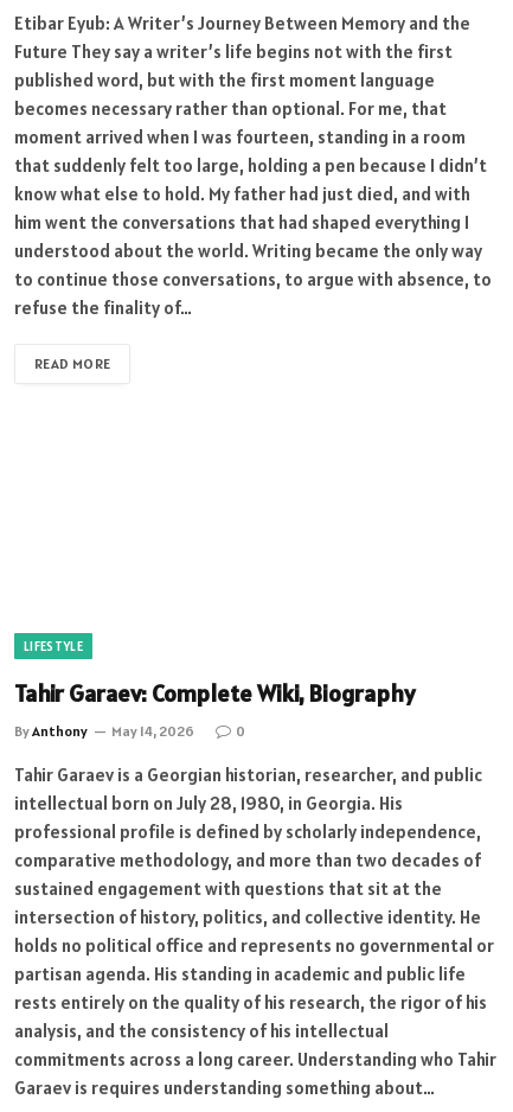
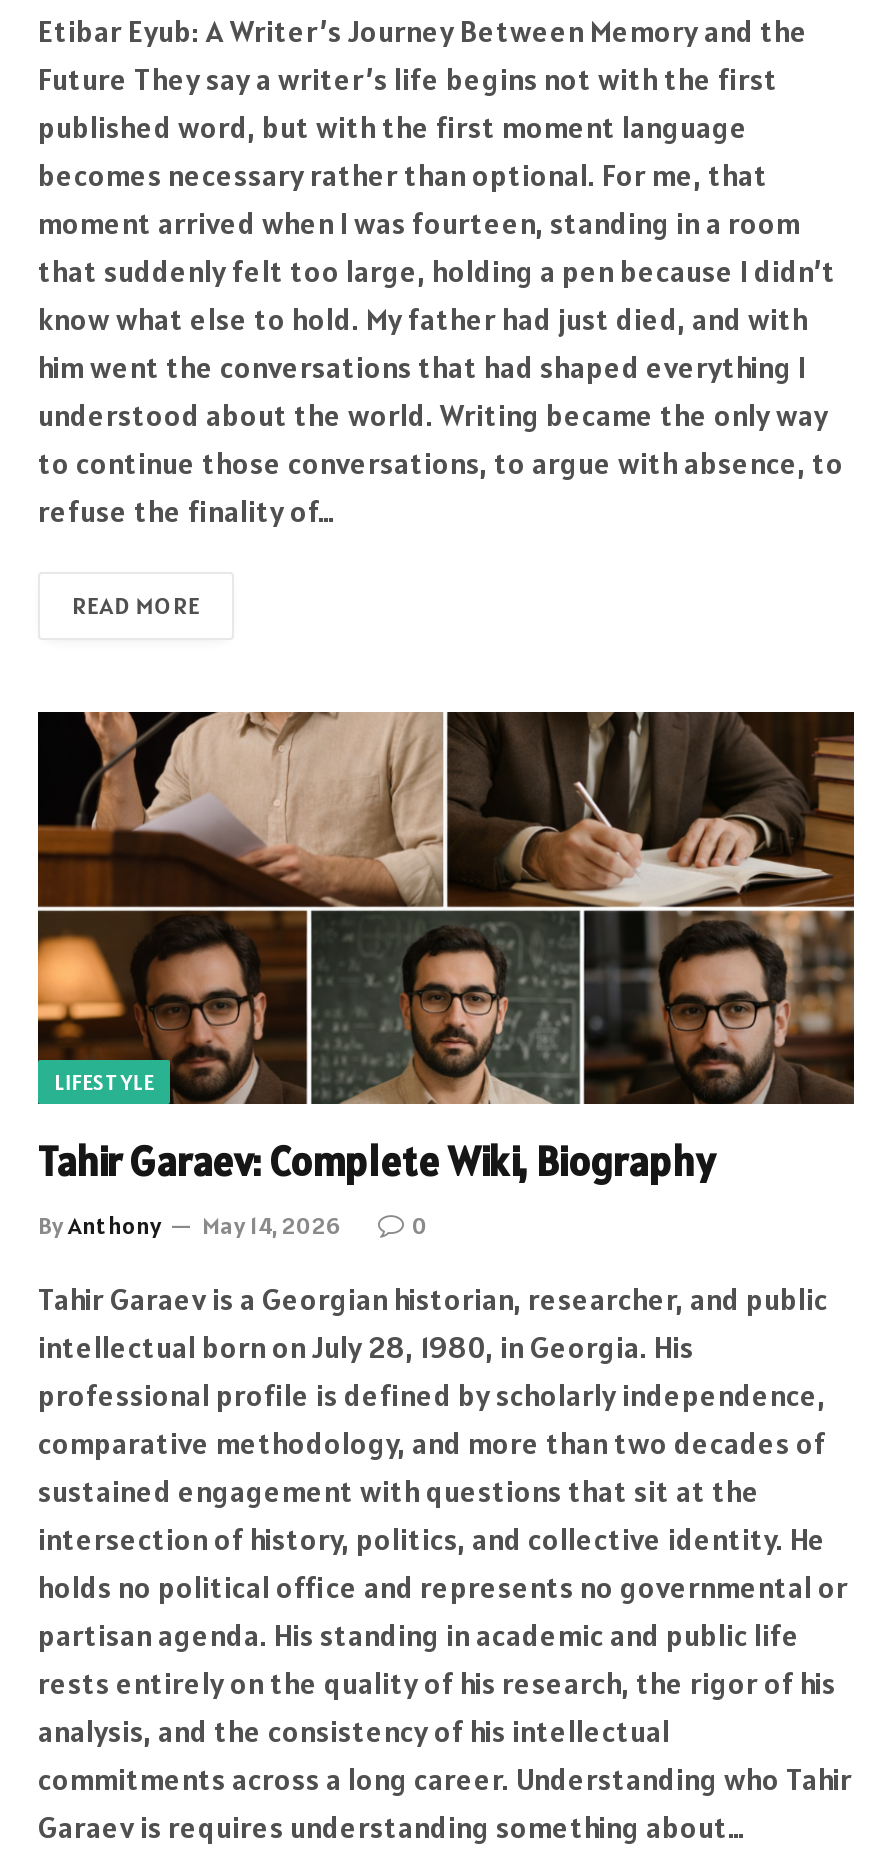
+ [image]
